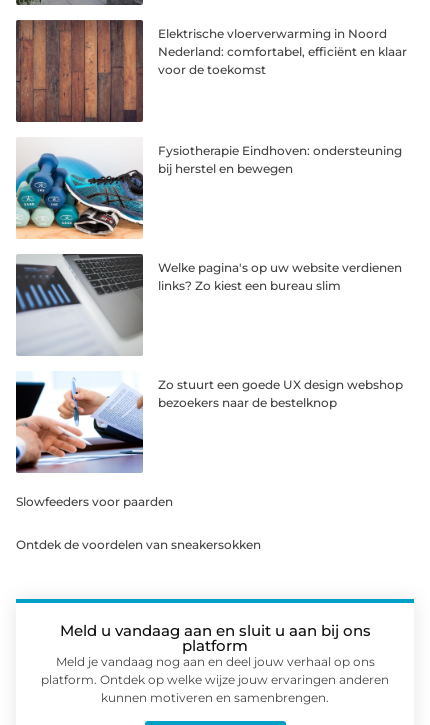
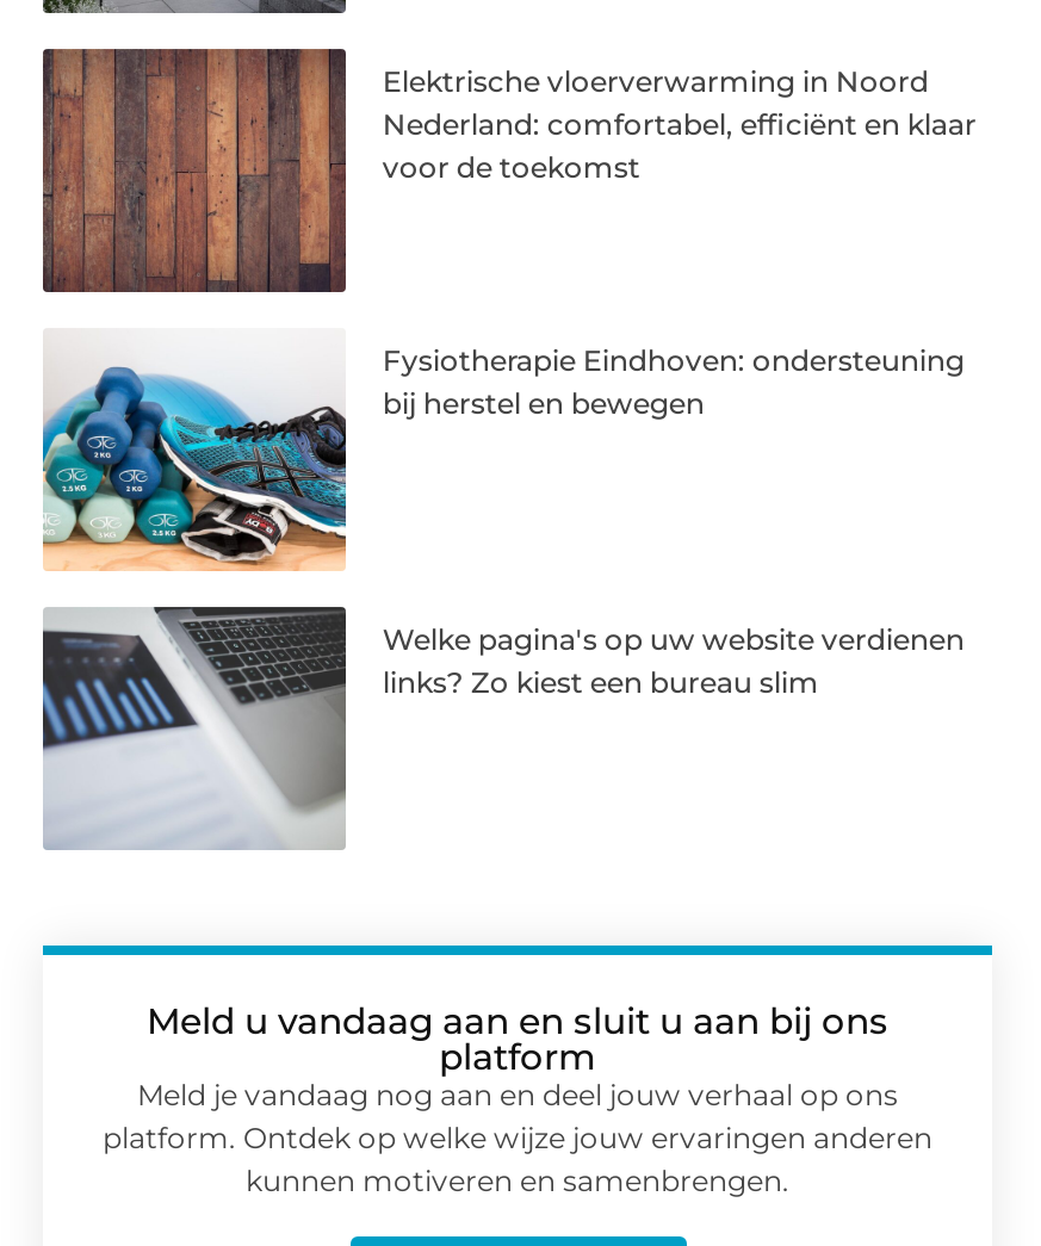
- [image]
- Zo stuurt een goede UX design webshop
- bezoekers naar de bestelknop

- Slowfeeders voor paarden
- Ontdek de voordelen van sneakersokken
